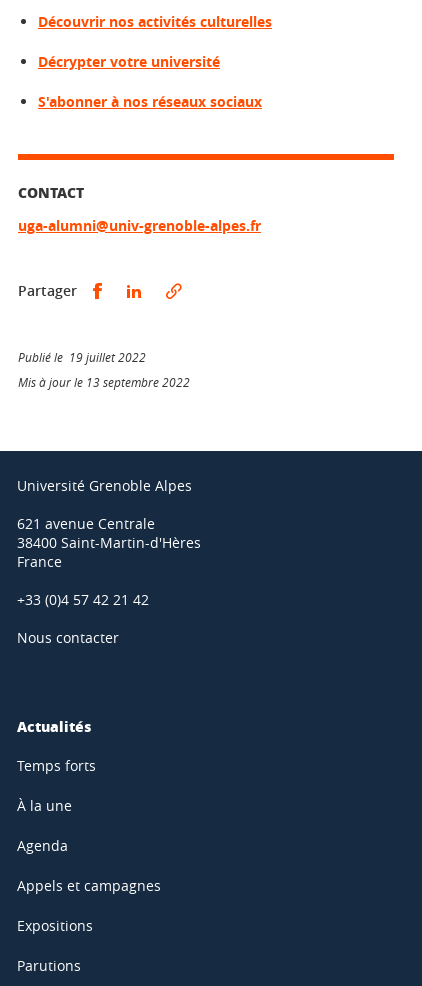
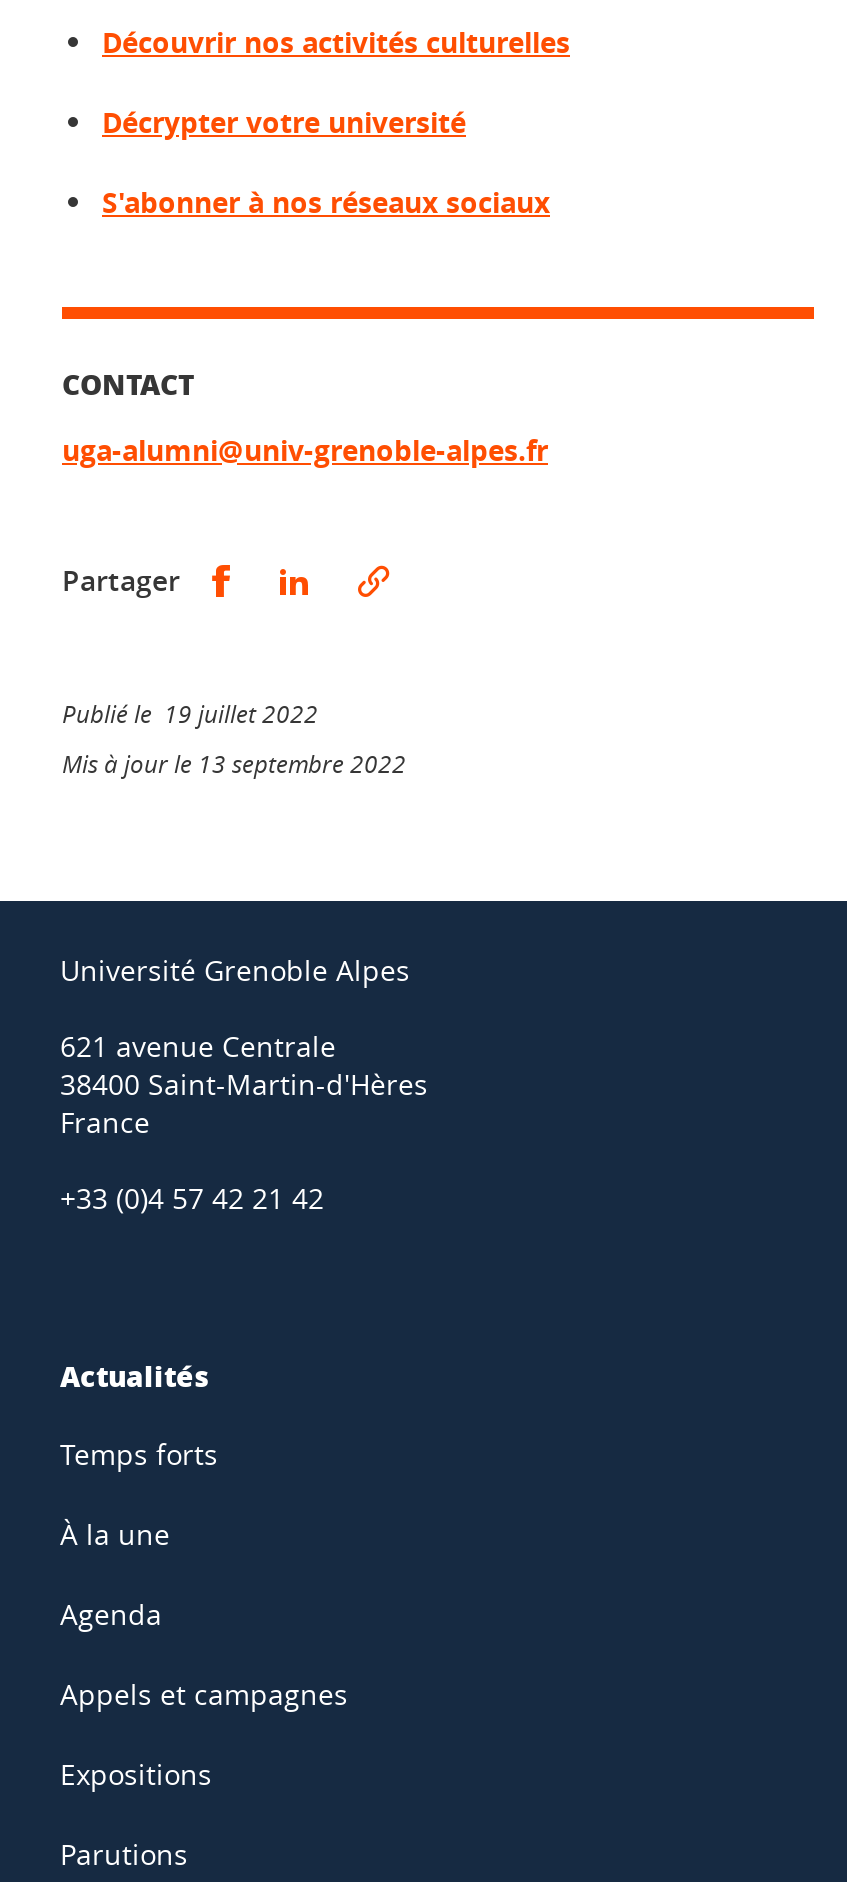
- Nous contacter
